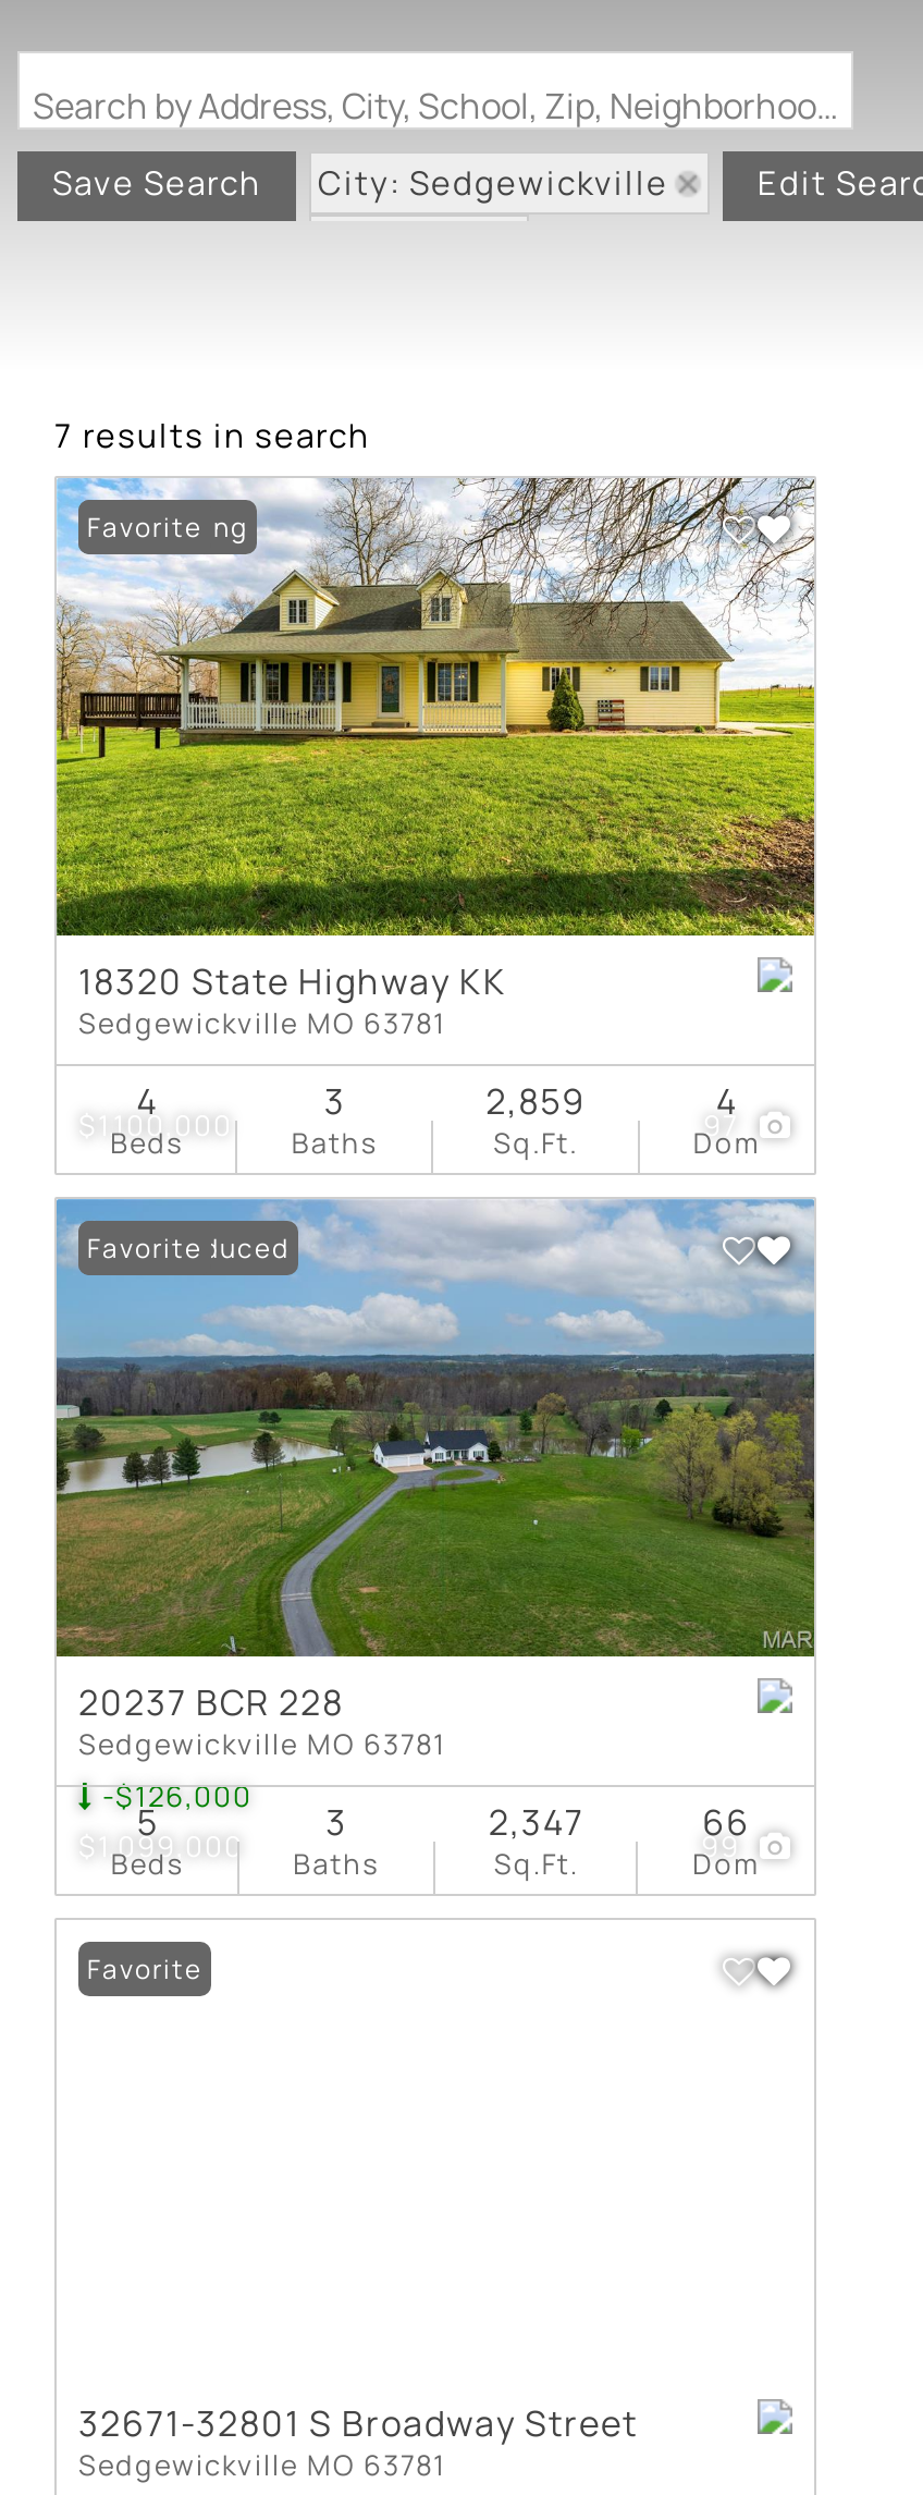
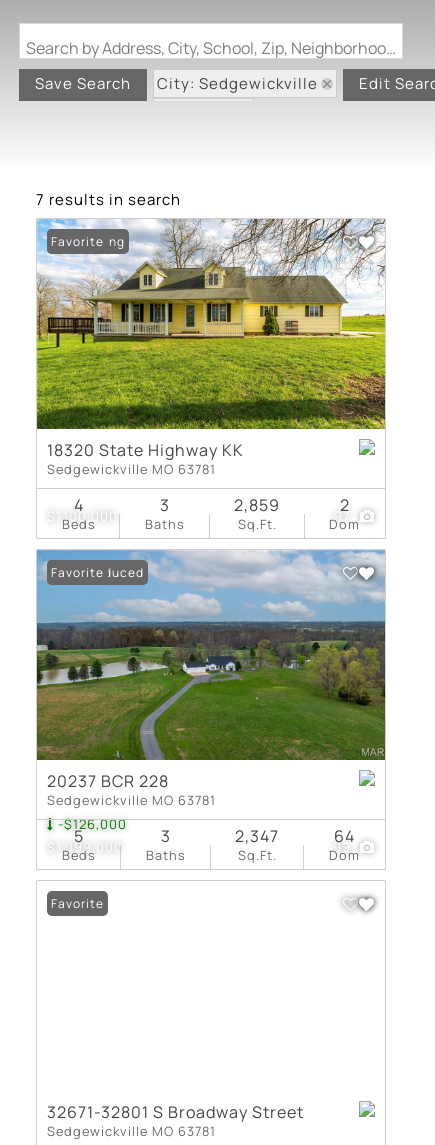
- 4
+ 2

- 66
+ 64
